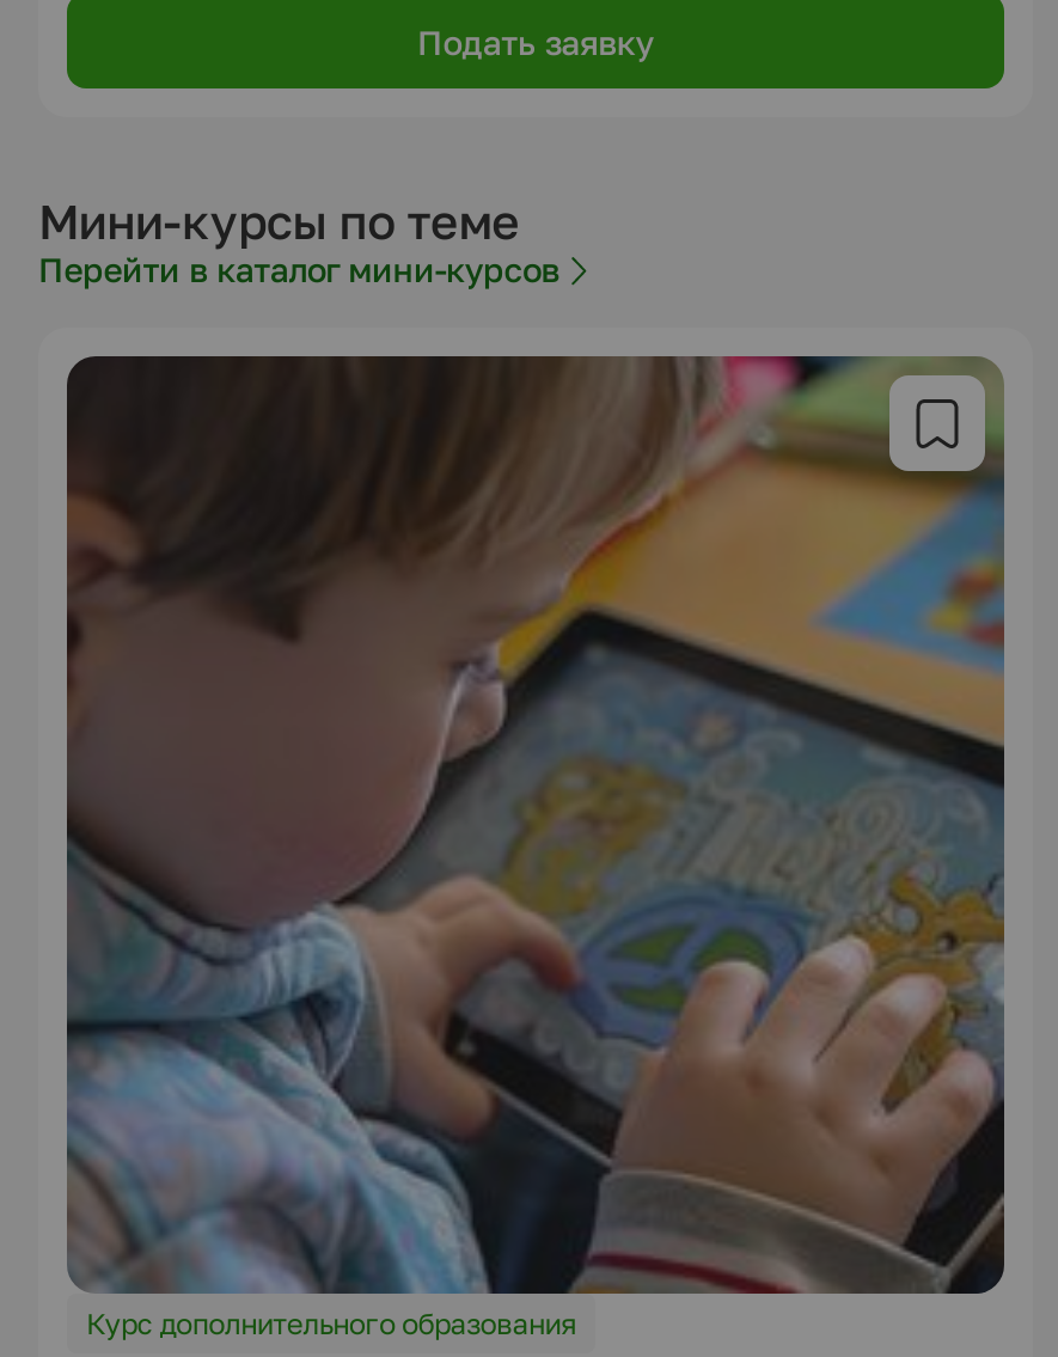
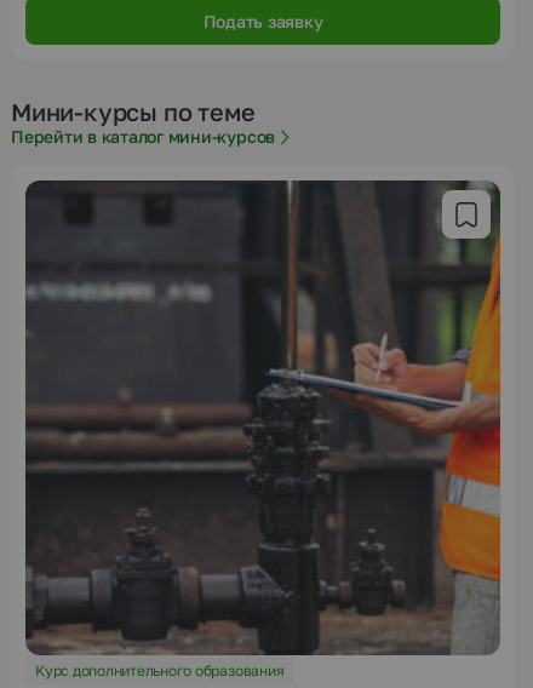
- [image]
+ [image]
